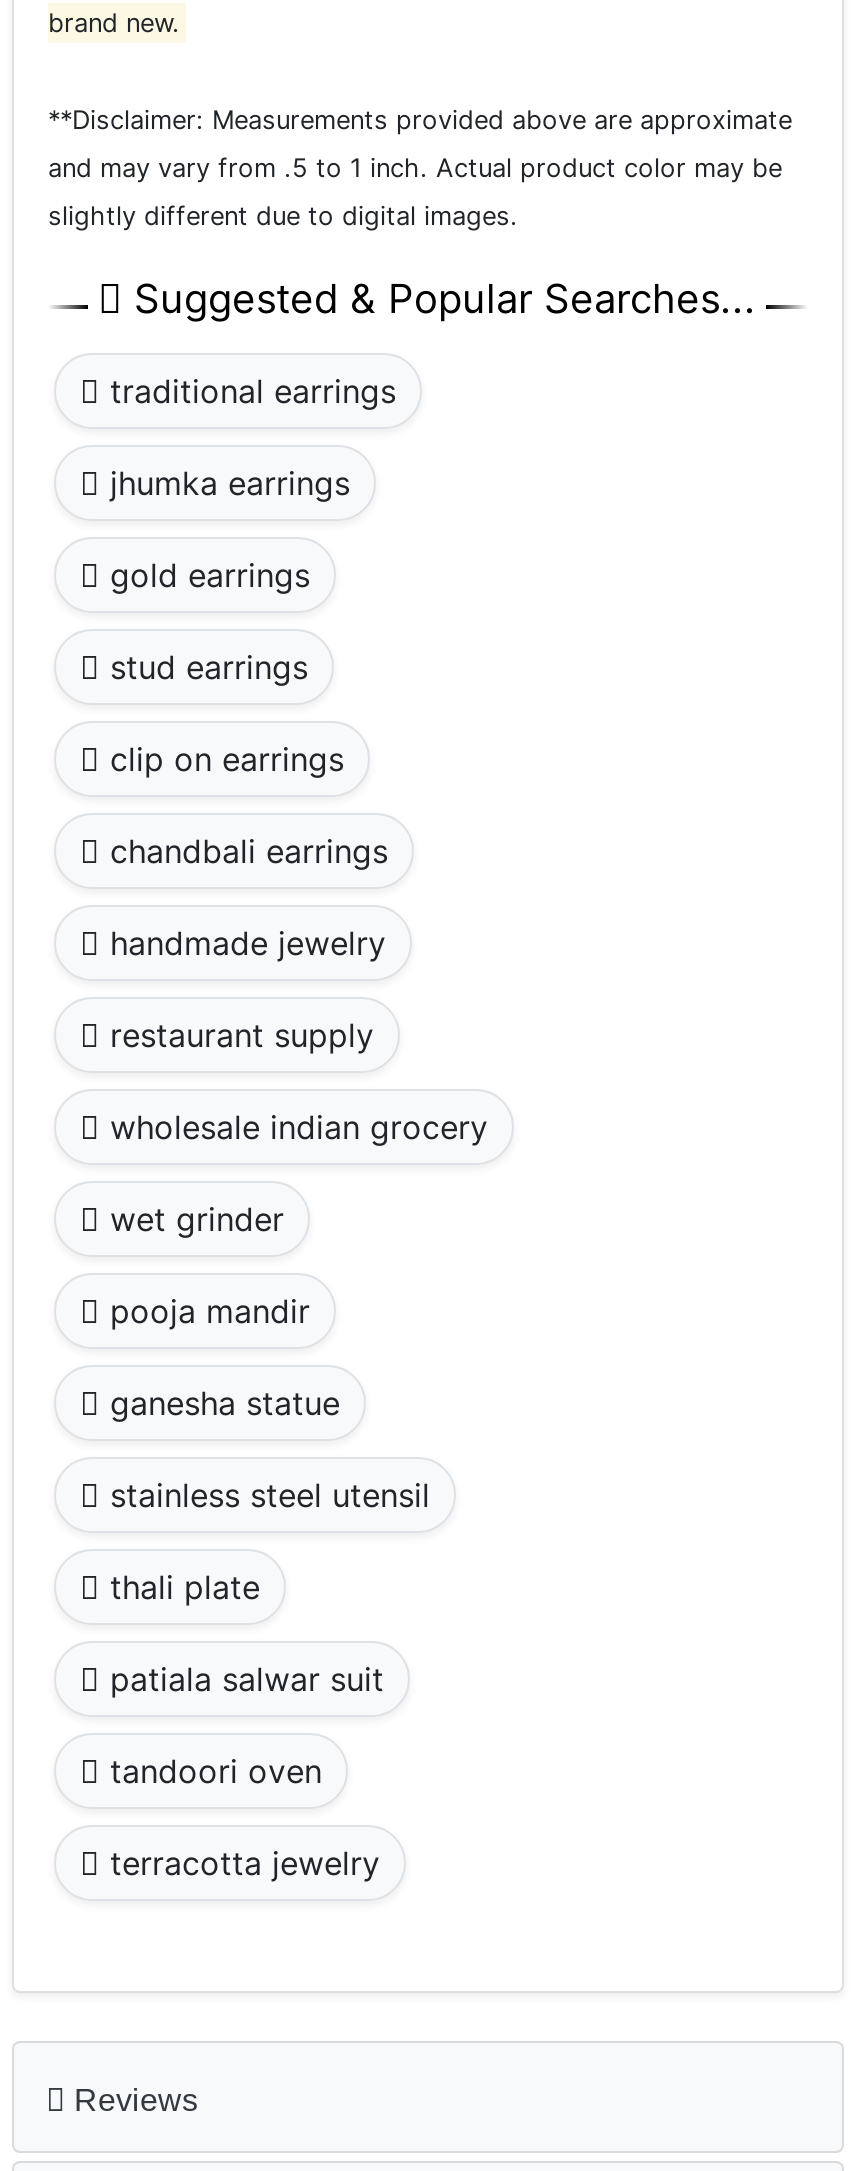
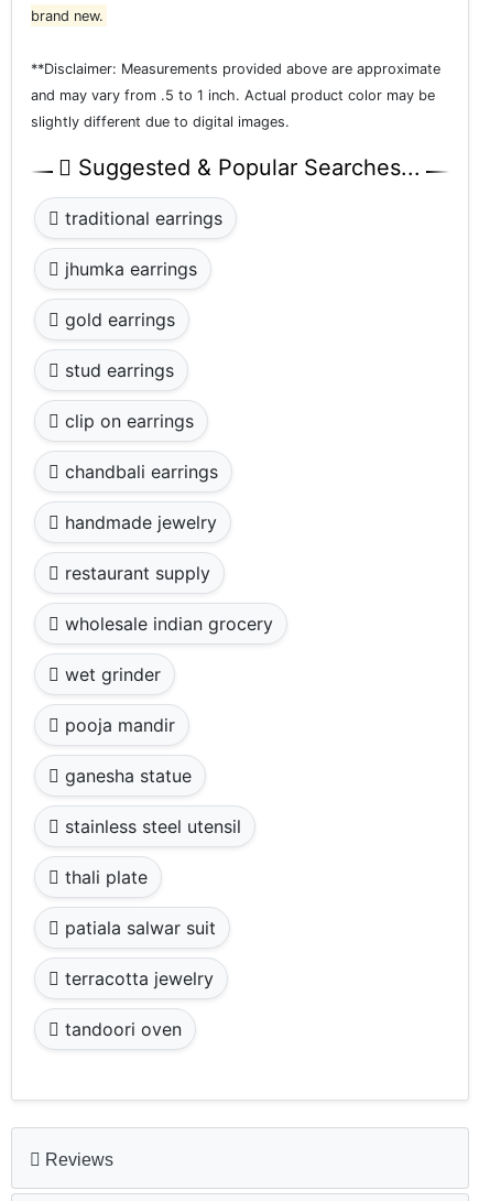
moved down: tandoori oven

moved up: terracotta jewelry
